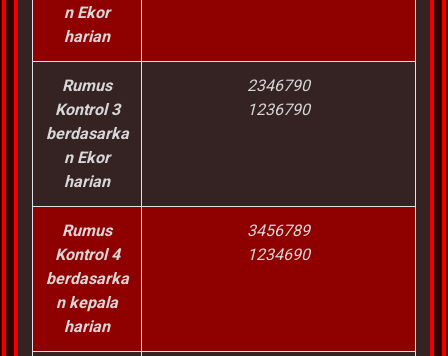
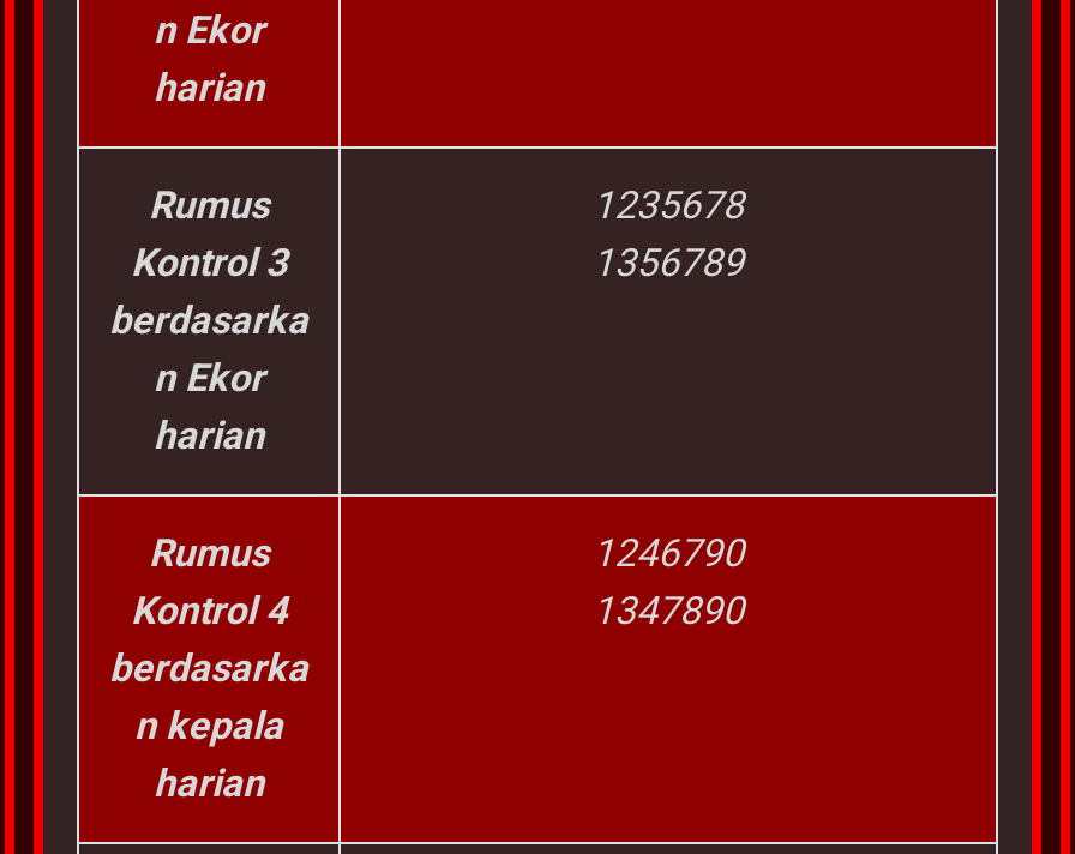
- 2346790
+ 1235678

- 1236790
+ 1356789

- 3456789
+ 1246790

- 1234690
+ 1347890
